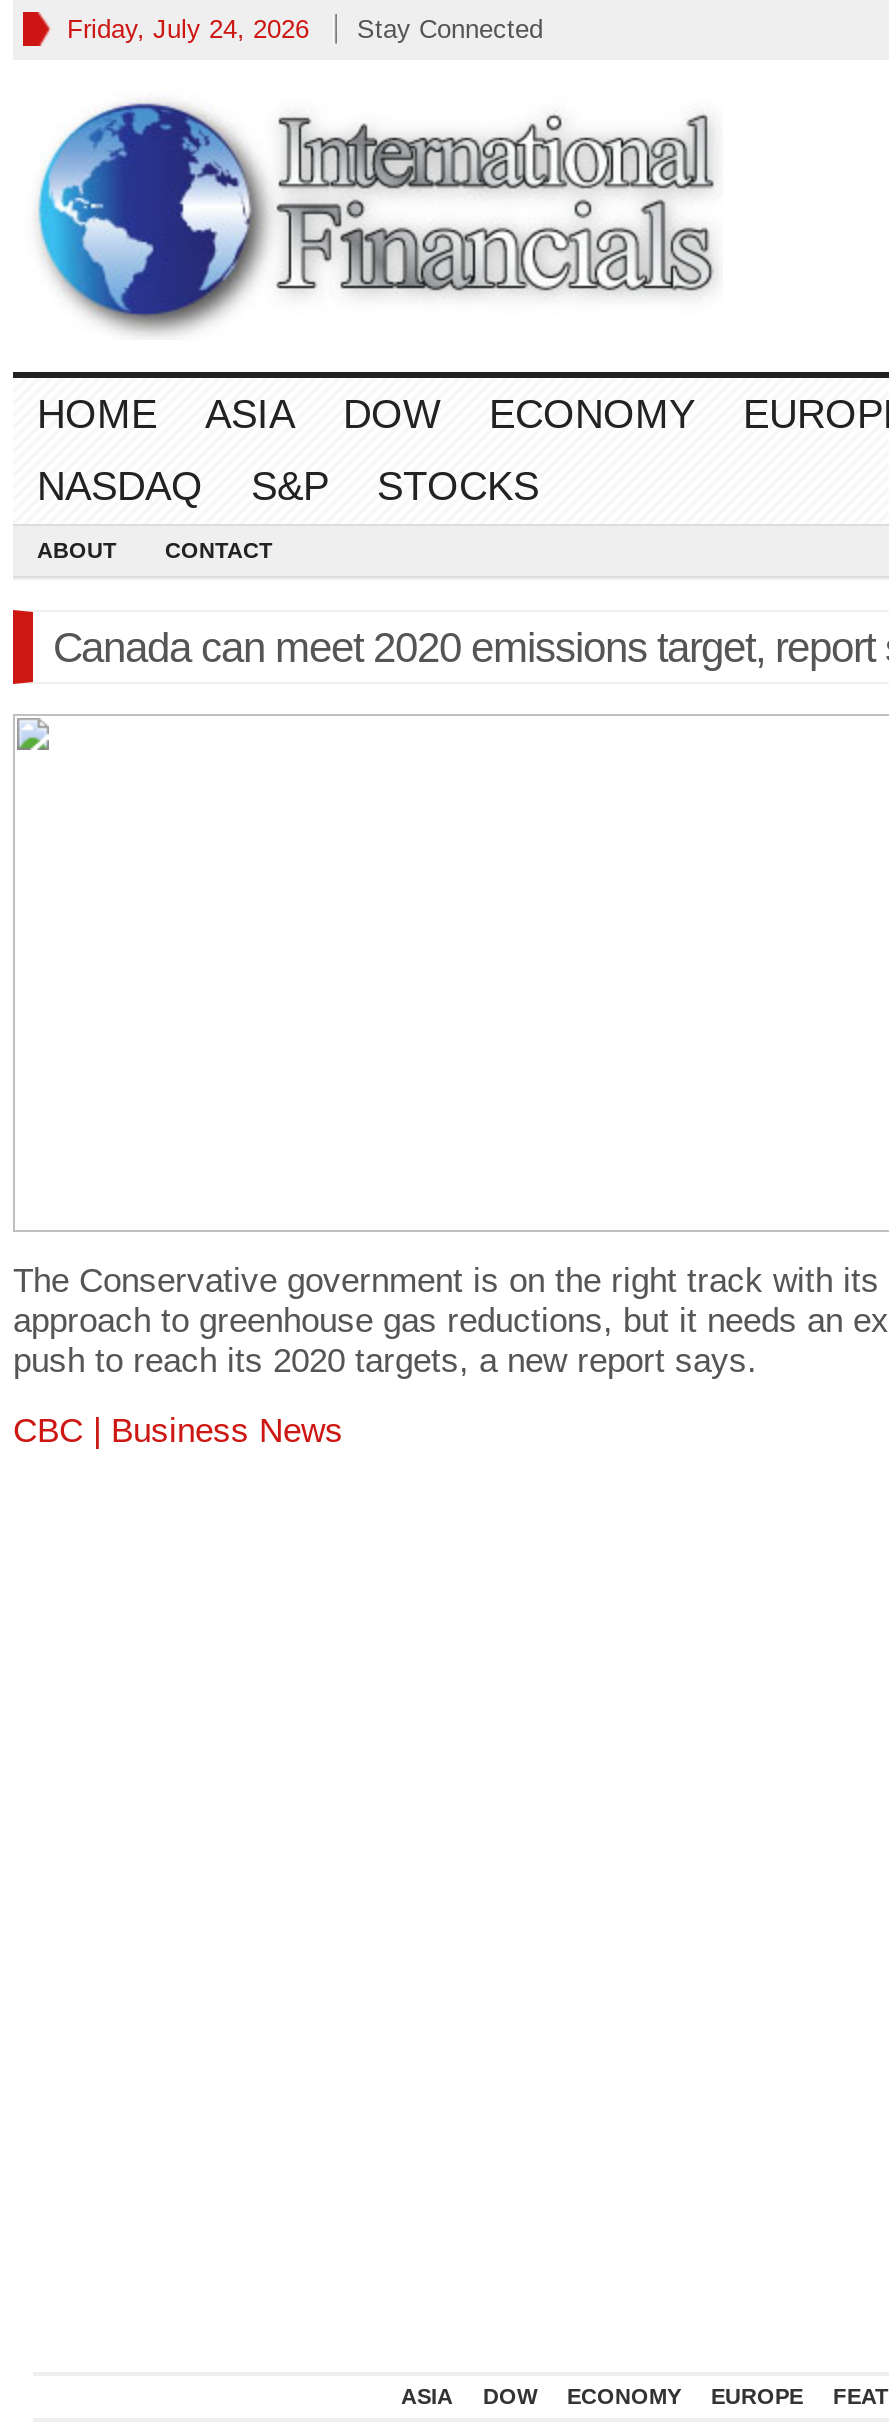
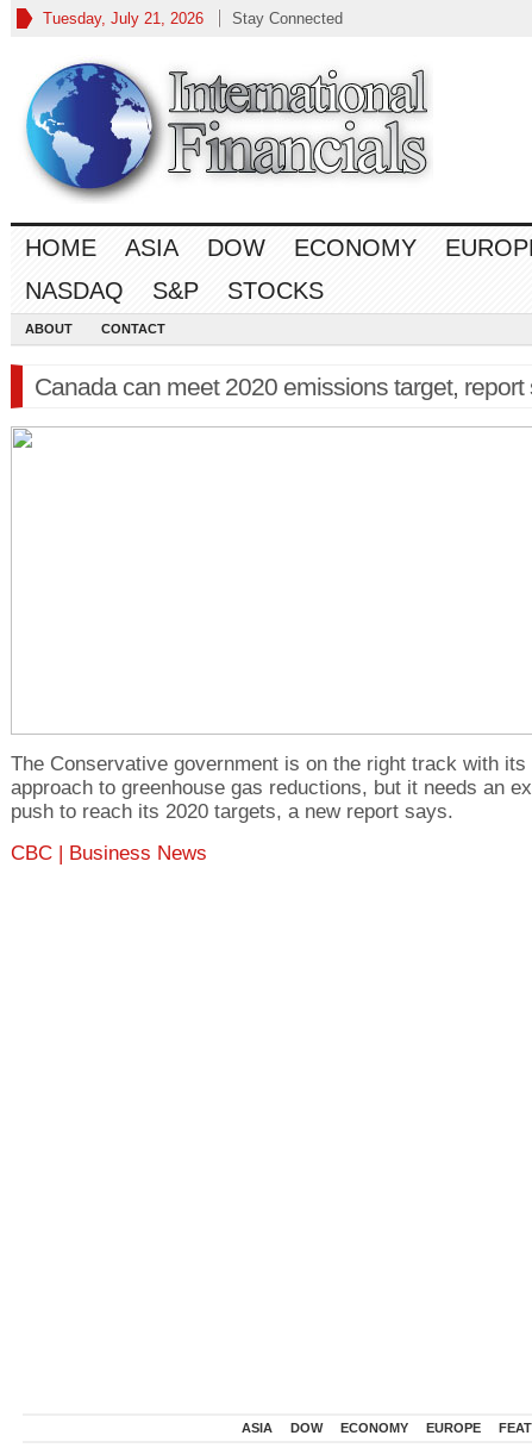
- Friday, July 24, 2026 Stay Connected
+ Tuesday, July 21, 2026 Stay Connected
